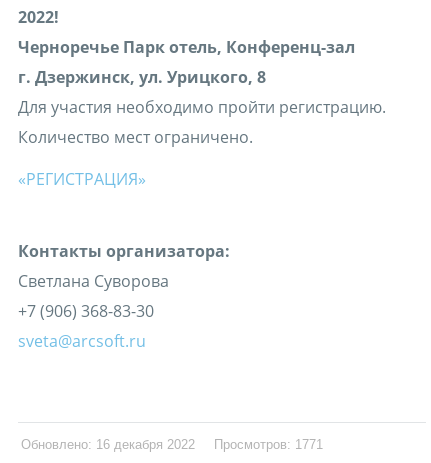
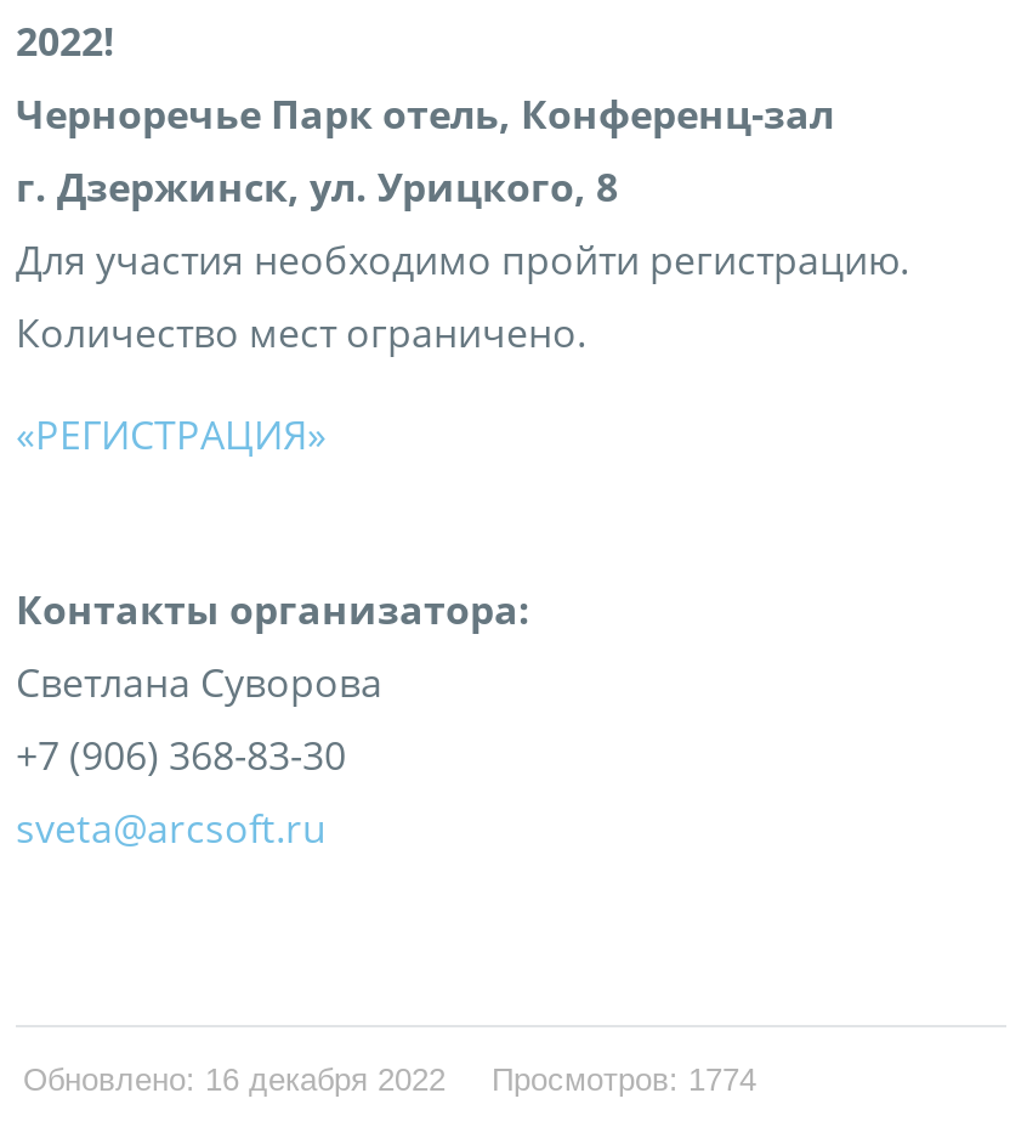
- Обновлено: 16 декабря 2022 Просмотров: 1771
+ Обновлено: 16 декабря 2022 Просмотров: 1774
